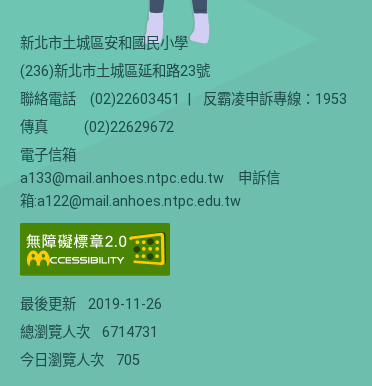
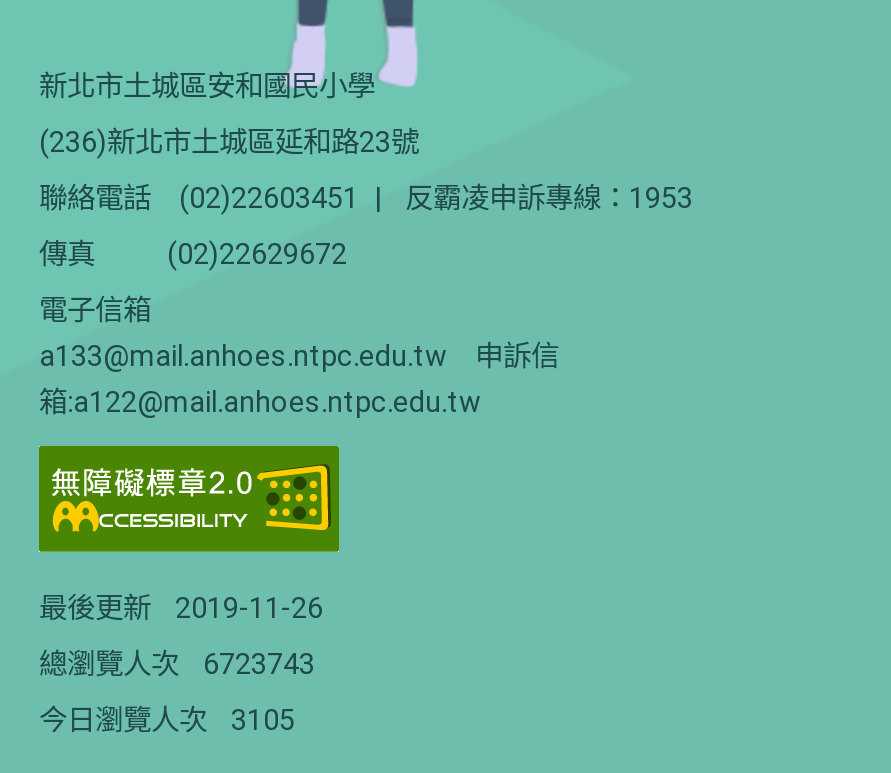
- 總瀏覽人次 6714731
+ 總瀏覽人次 6723743

- 今日瀏覽人次 705
+ 今日瀏覽人次 3105
